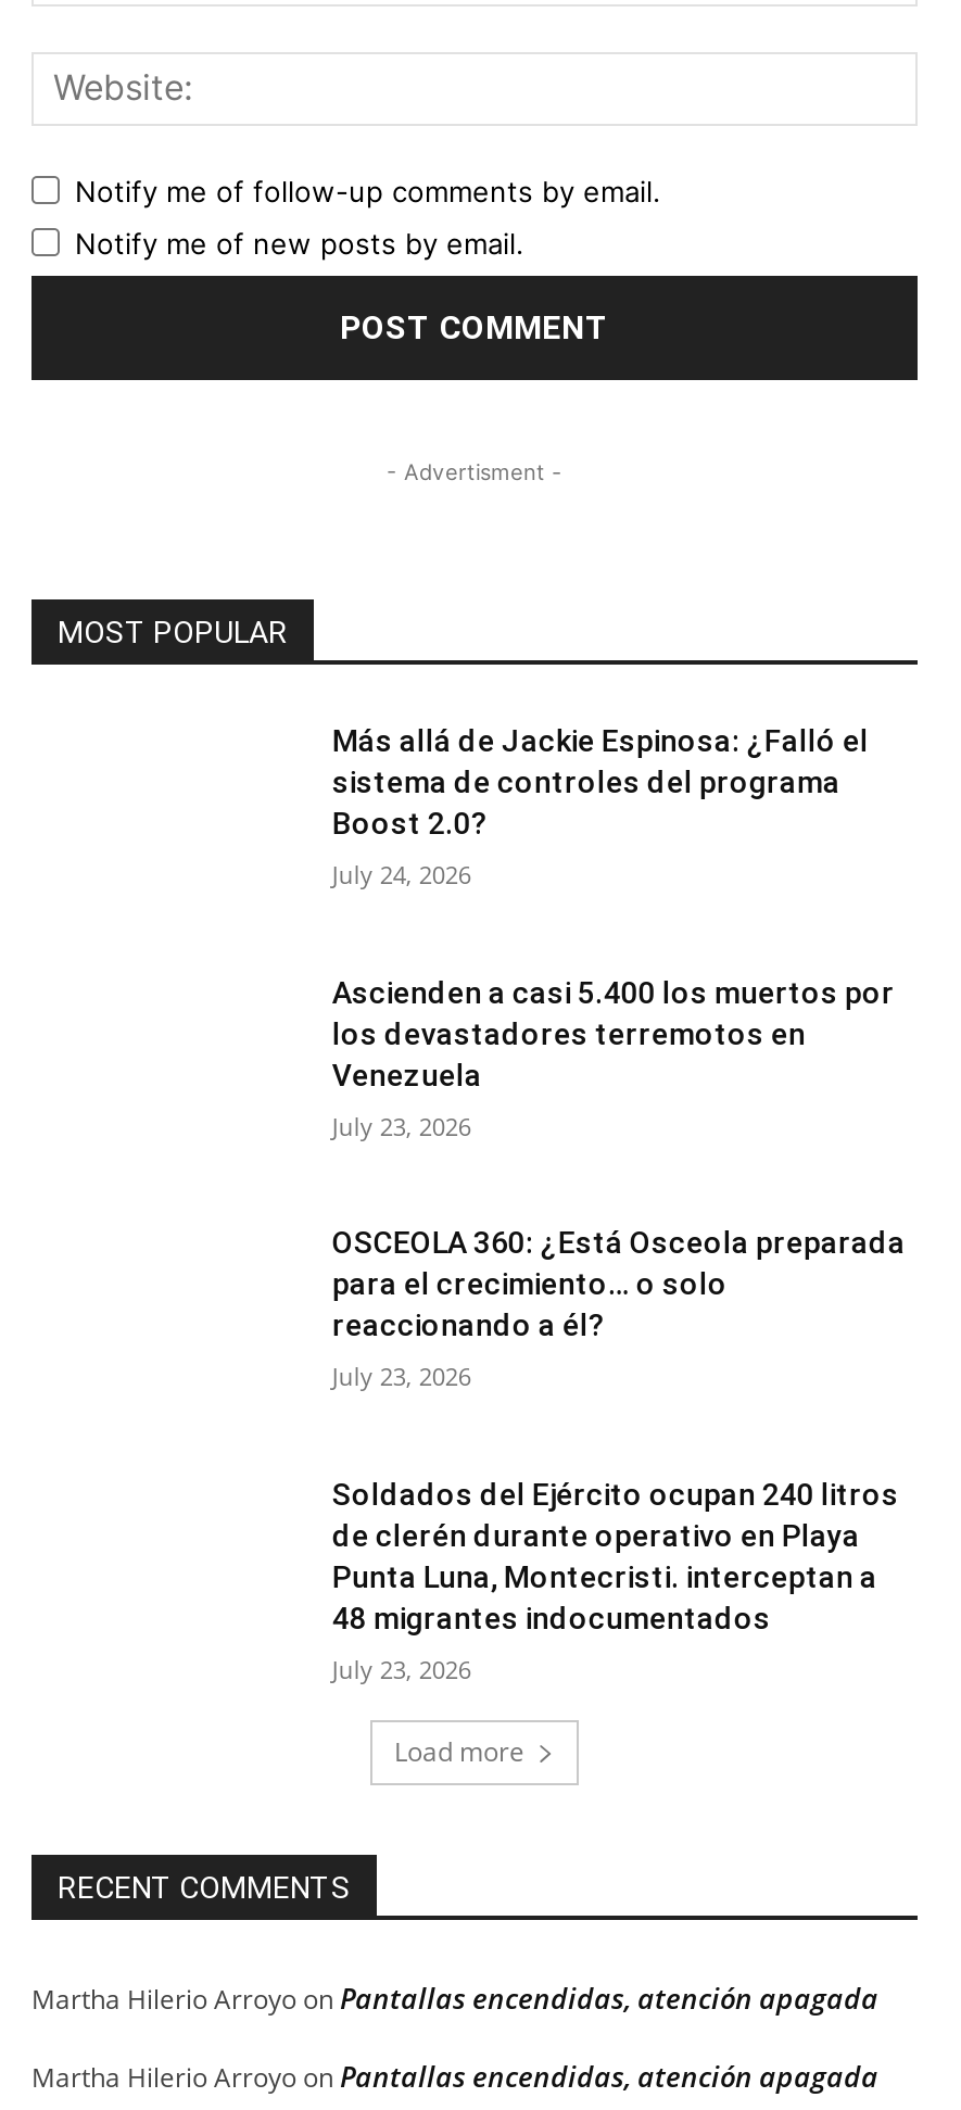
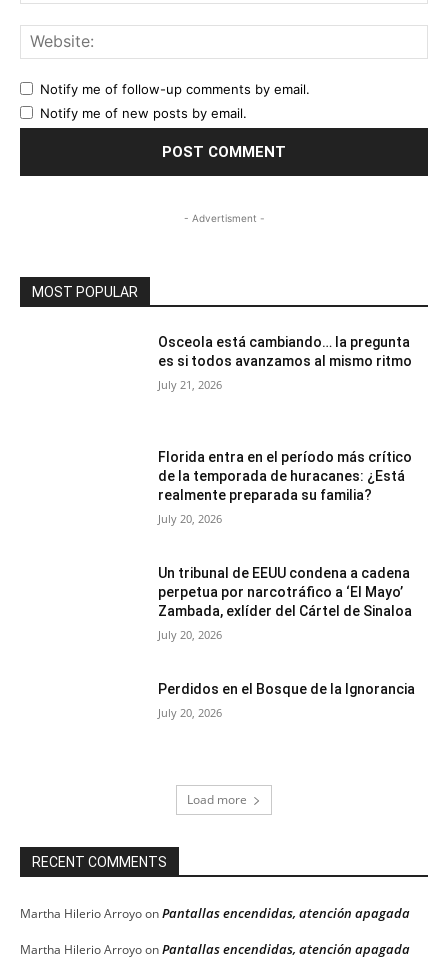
- Más allá de Jackie Espinosa: ¿Falló el
- sistema de controles del programa
- Boost 2.0?
+ Osceola está cambiando… la pregunta
+ es si todos avanzamos al mismo ritmo

- July 24, 2026
+ July 21, 2026

- Ascienden a casi 5.400 los muertos por
- los devastadores terremotos en
- Venezuela
+ Florida entra en el período más crítico
+ de la temporada de huracanes: ¿Está
+ realmente preparada su familia?

- July 23, 2026
+ July 20, 2026

- OSCEOLA 360: ¿Está Osceola preparada
- para el crecimiento… o solo
- reaccionando a él?
+ Un tribunal de EEUU condena a cadena
+ perpetua por narcotráfico a ‘El Mayo’
+ Zambada, exlíder del Cártel de Sinaloa

- July 23, 2026
+ July 20, 2026

- Soldados del Ejército ocupan 240 litros
- de clerén durante operativo en Playa
- Punta Luna, Montecristi. interceptan a
- 48 migrantes indocumentados
+ Perdidos en el Bosque de la Ignorancia

- July 23, 2026
+ July 20, 2026
